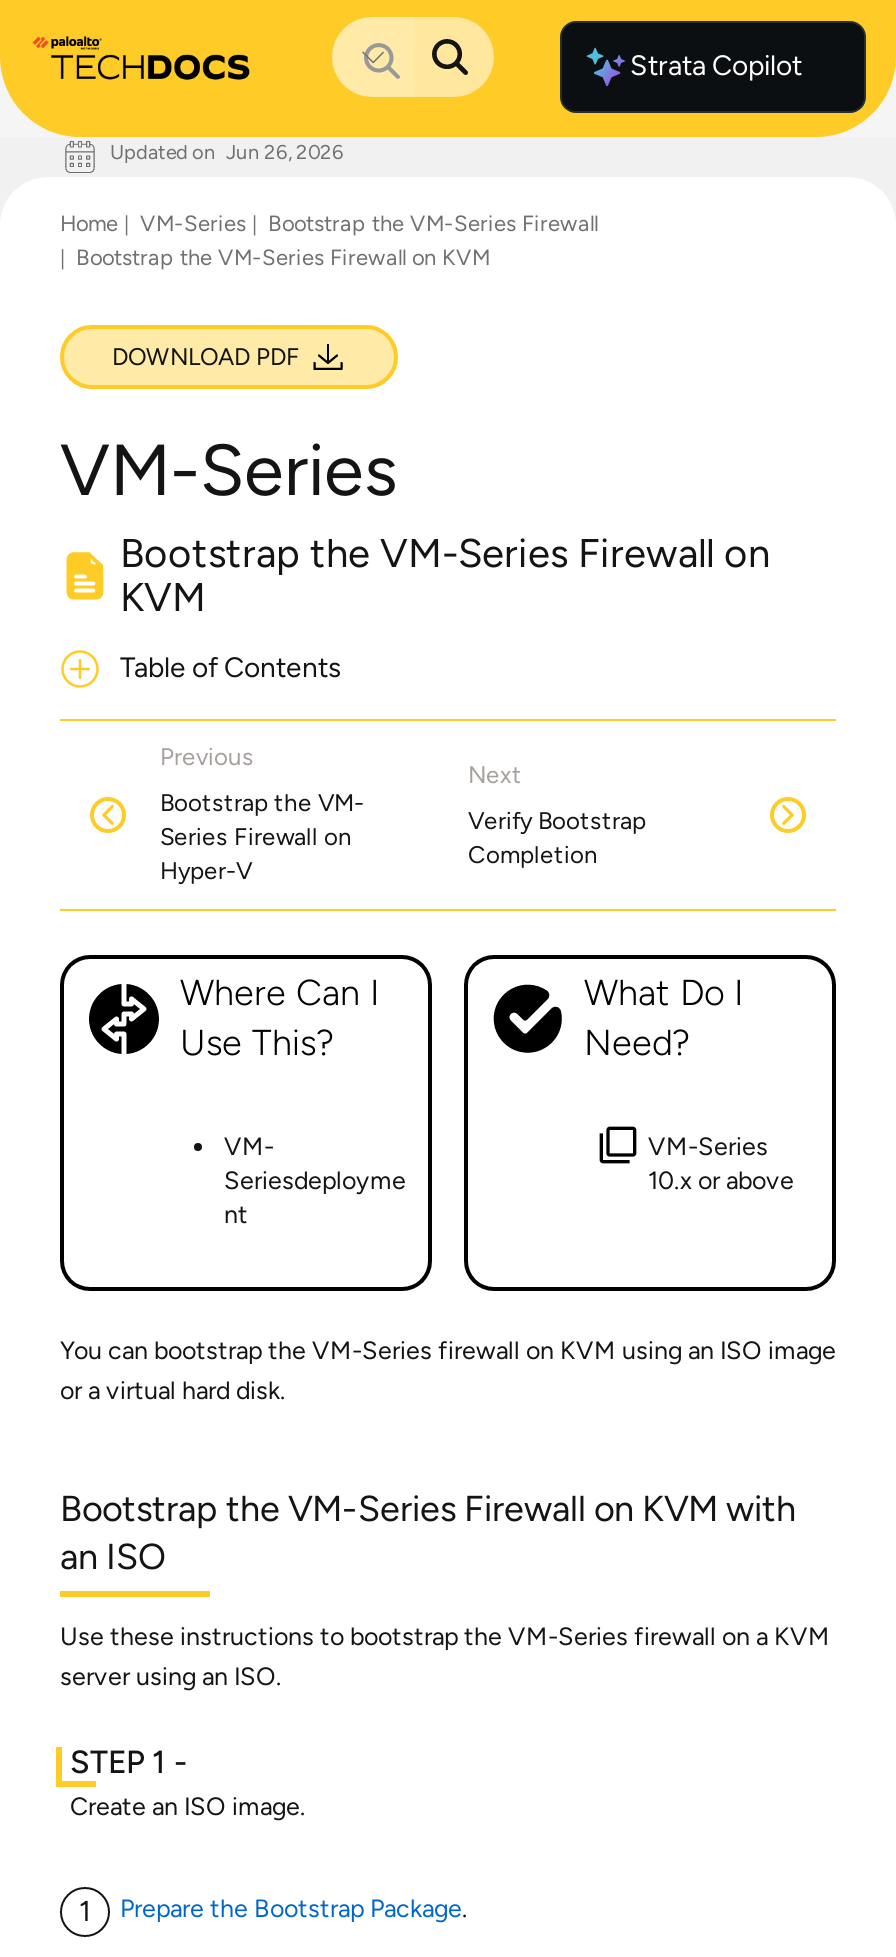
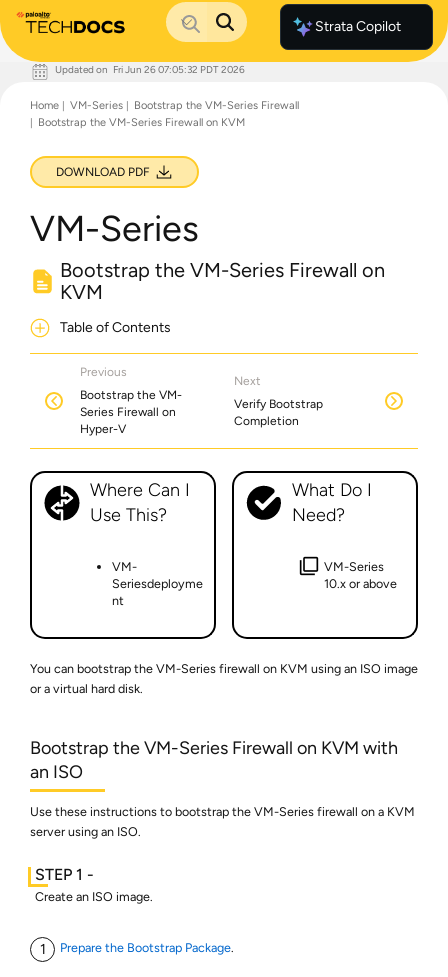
- Updated on Jun 26, 2026
+ Updated on Fri Jun 26 07:05:32 PDT 2026
